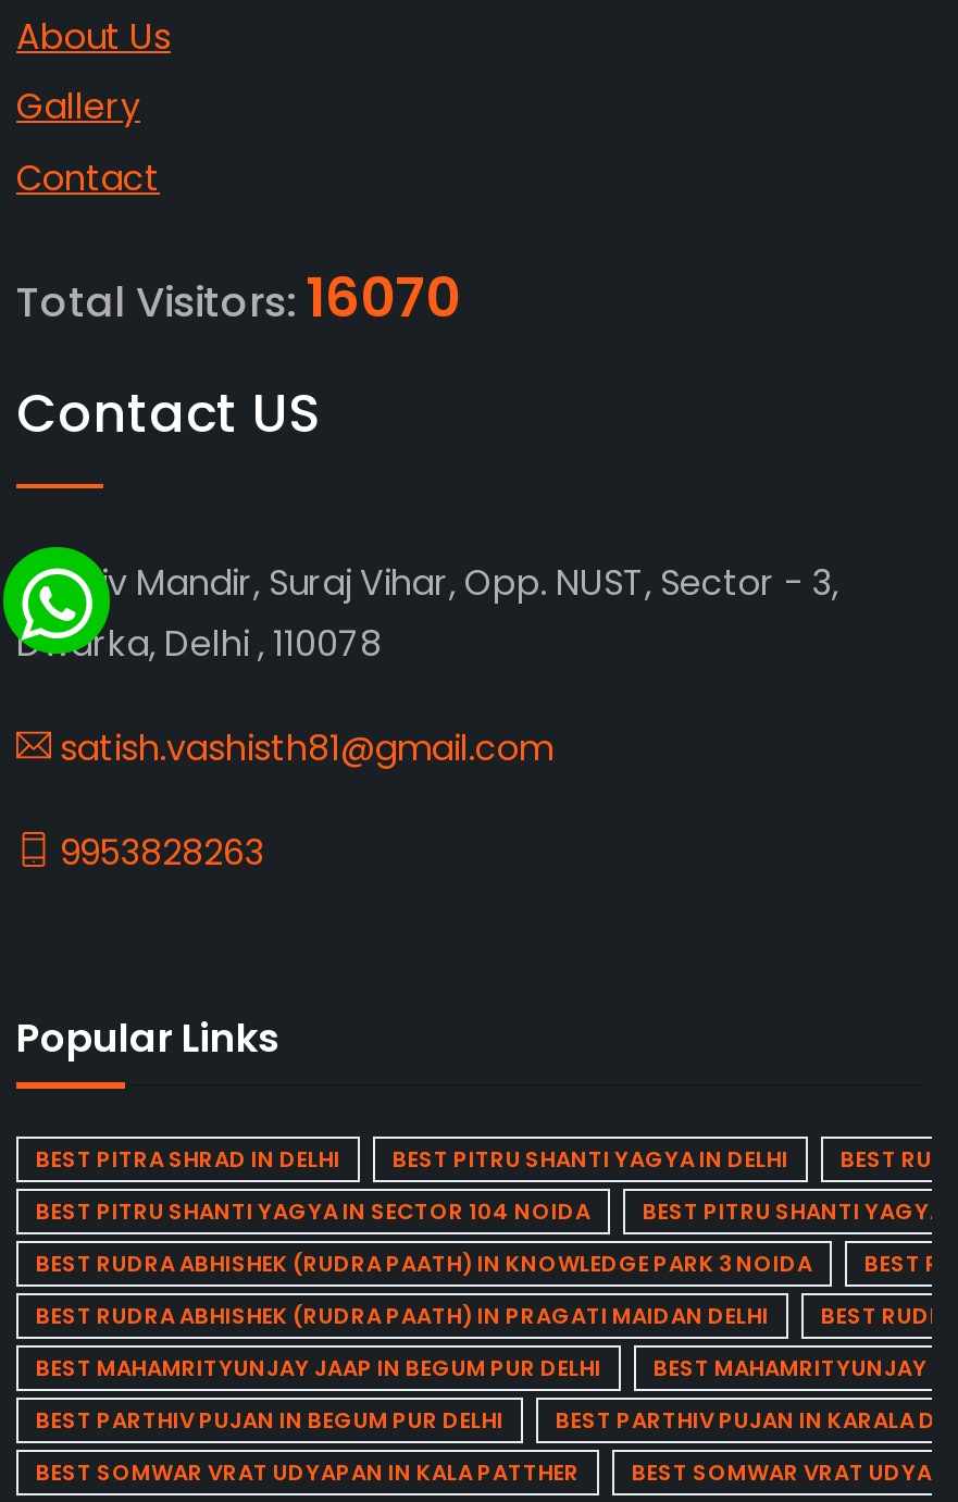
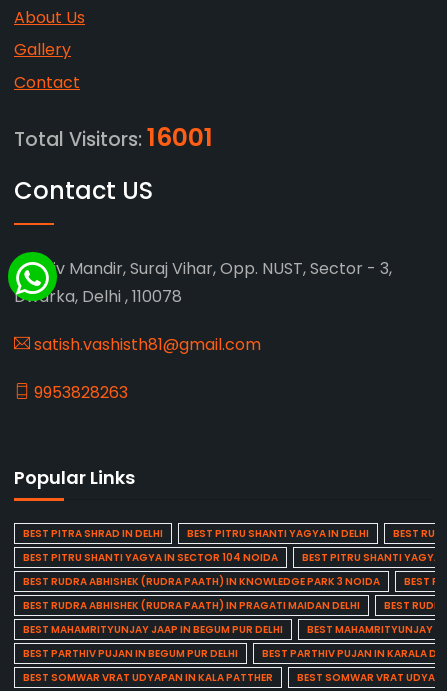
- Total Visitors: 16070
+ Total Visitors: 16001
